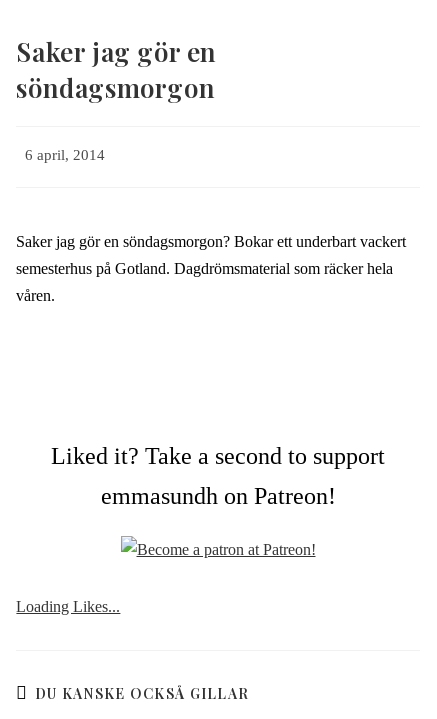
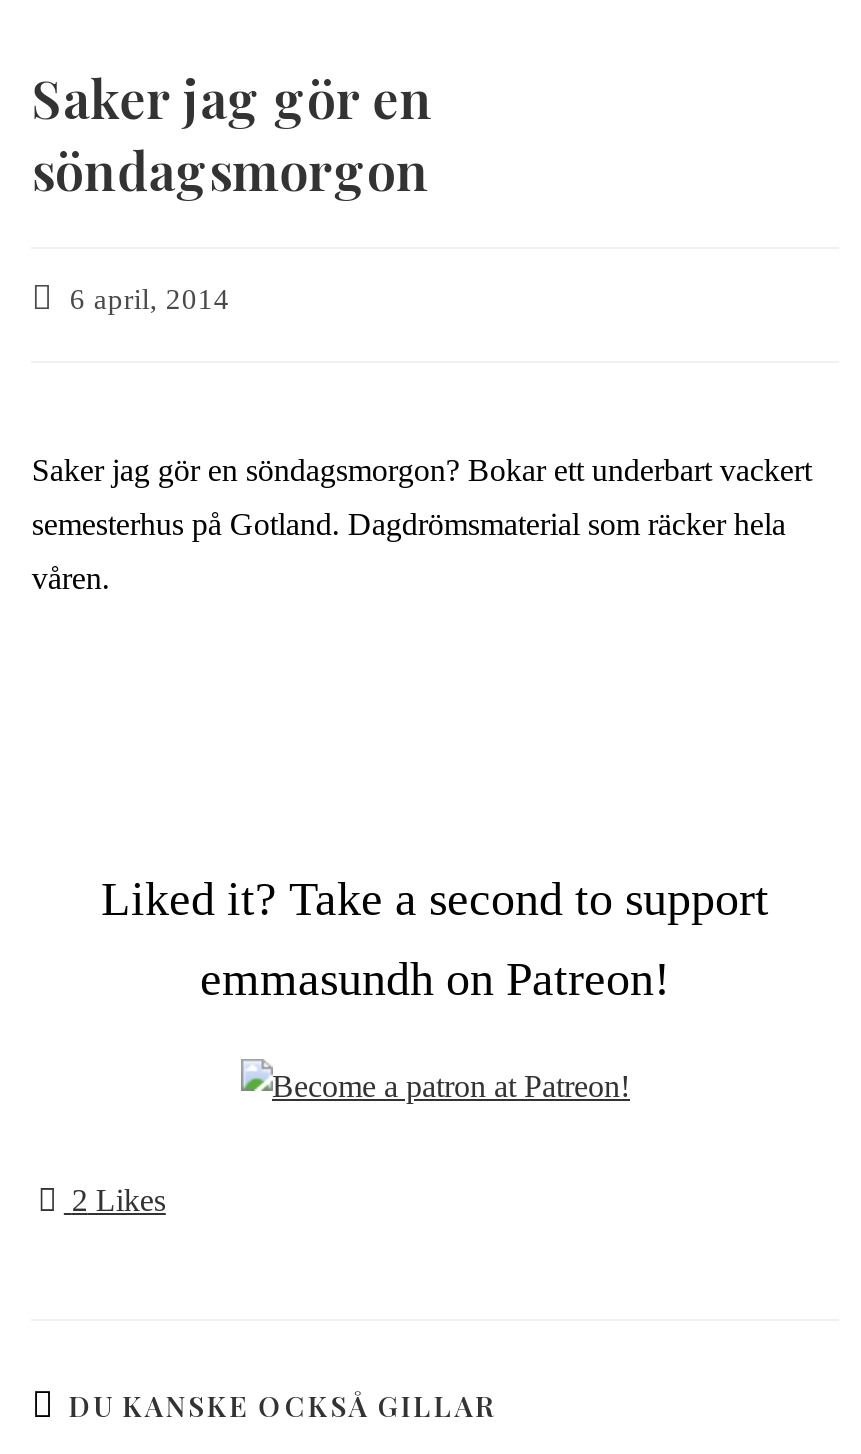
- Loading Likes...
+ 2 Likes
